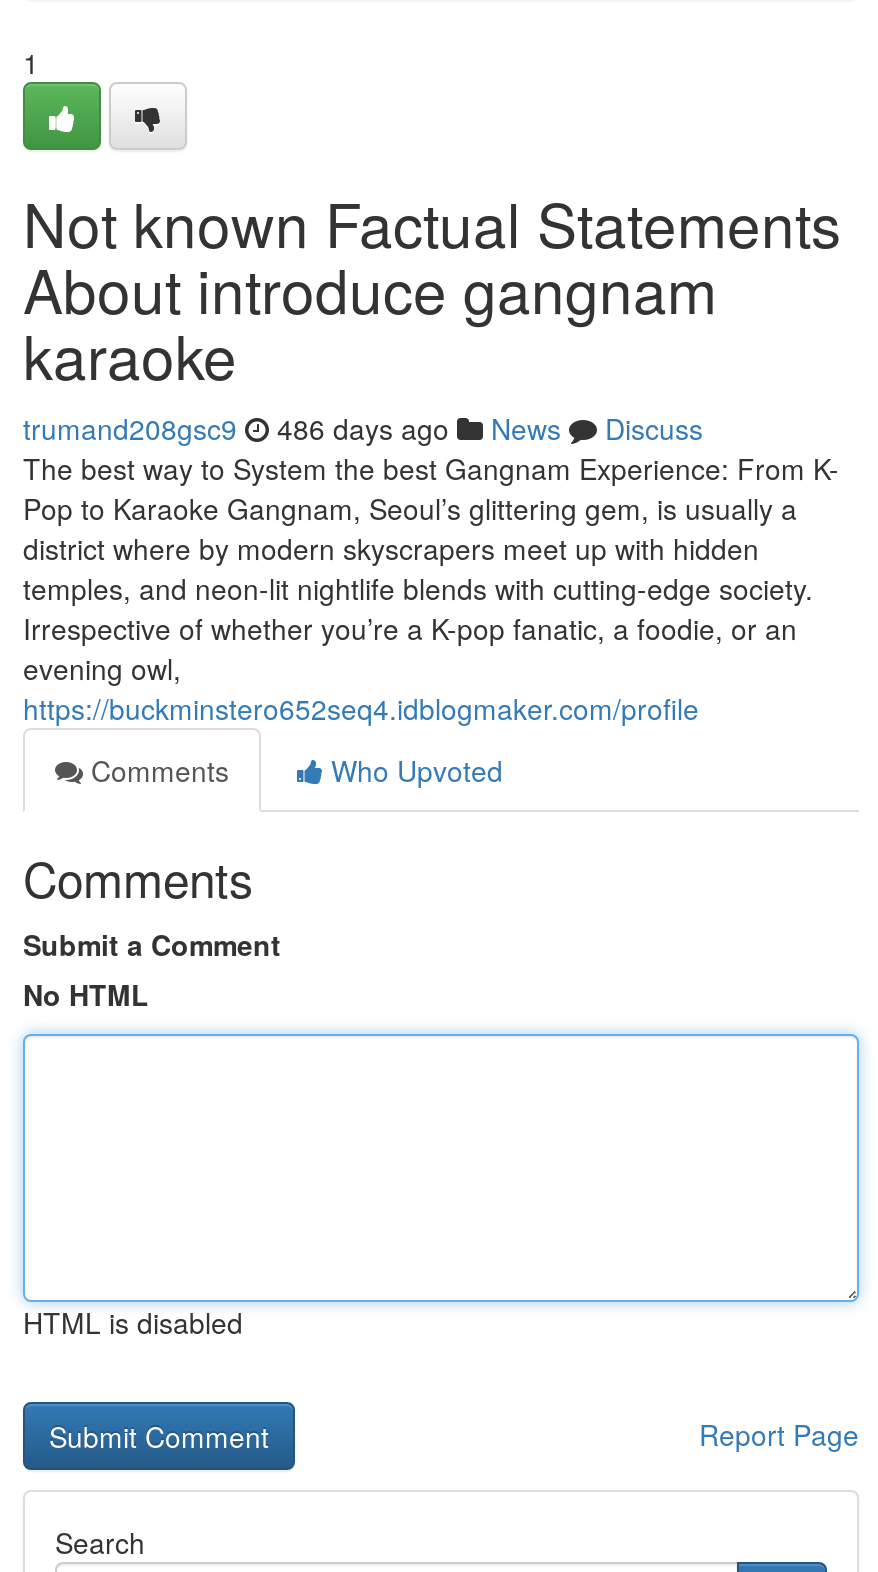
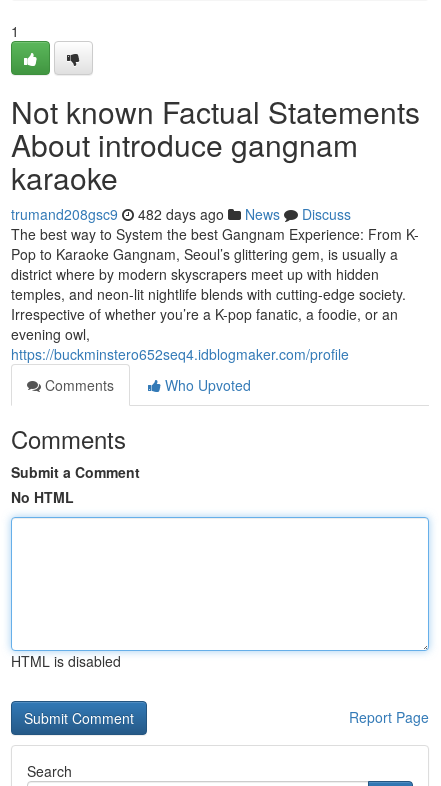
- trumand208gsc9 486 days ago News Discuss
+ trumand208gsc9 482 days ago News Discuss
